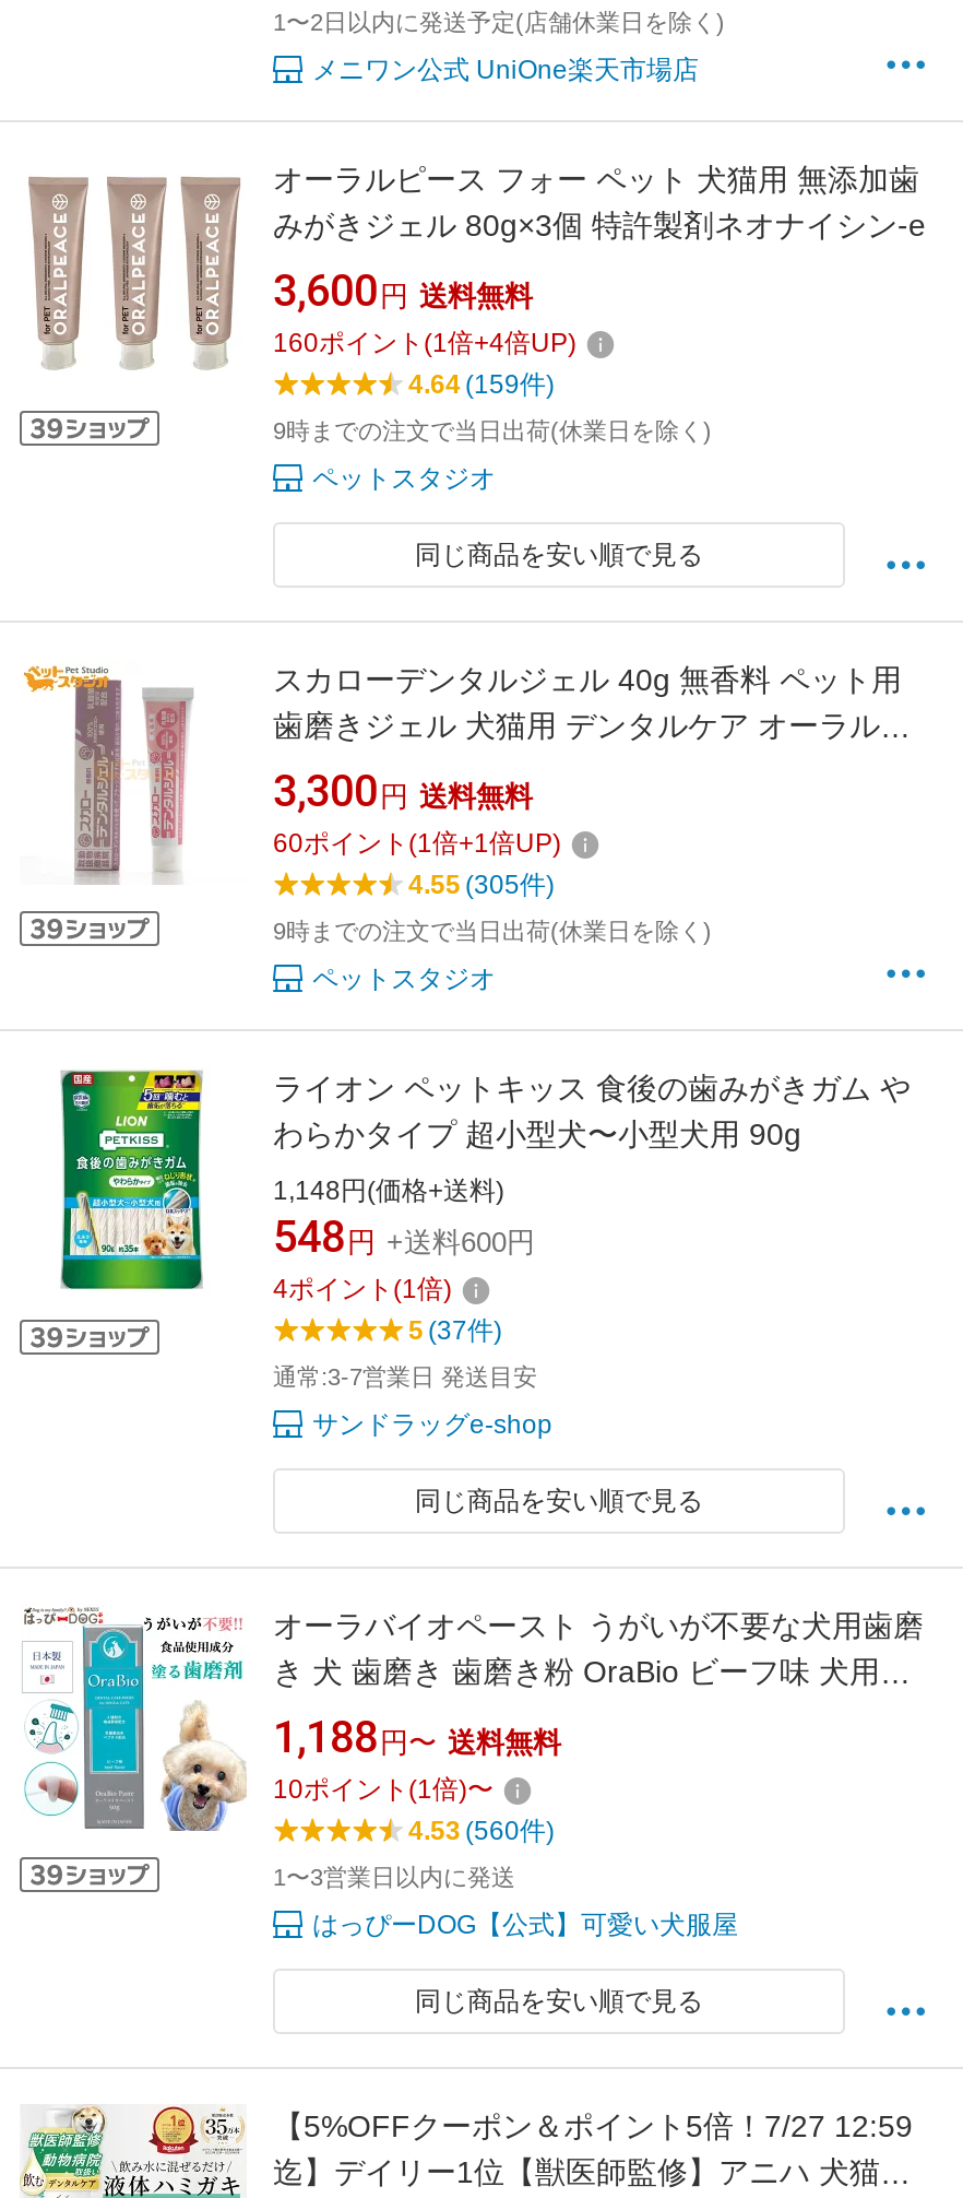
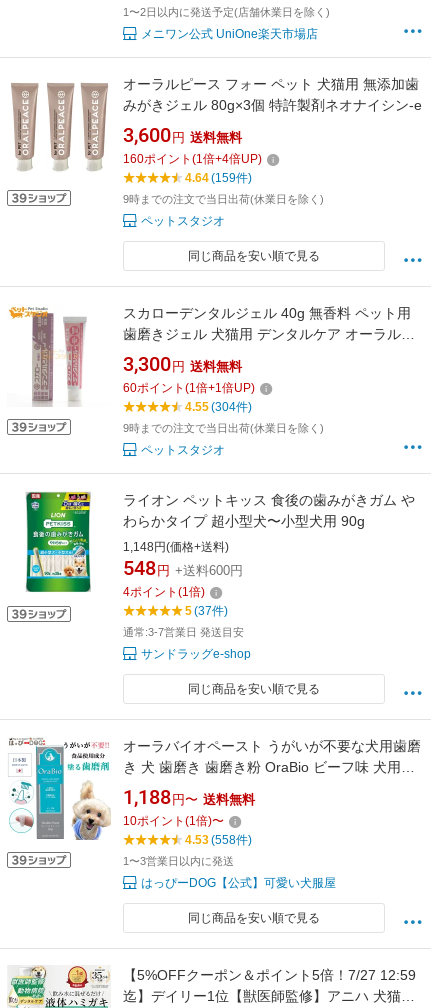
- 4.55 (305件)
+ 4.55 (304件)

- 4.53 (560件)
+ 4.53 (558件)
